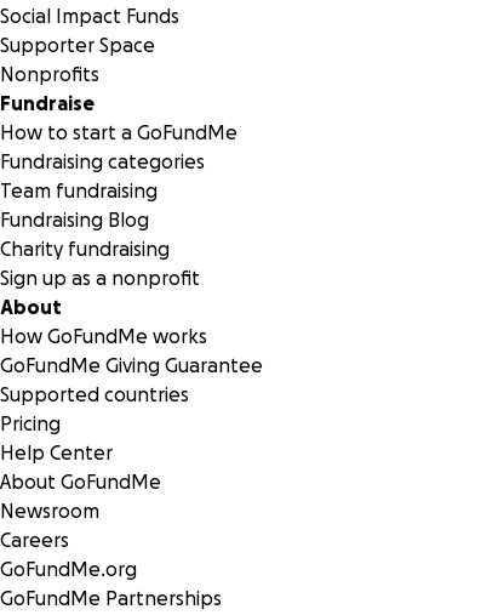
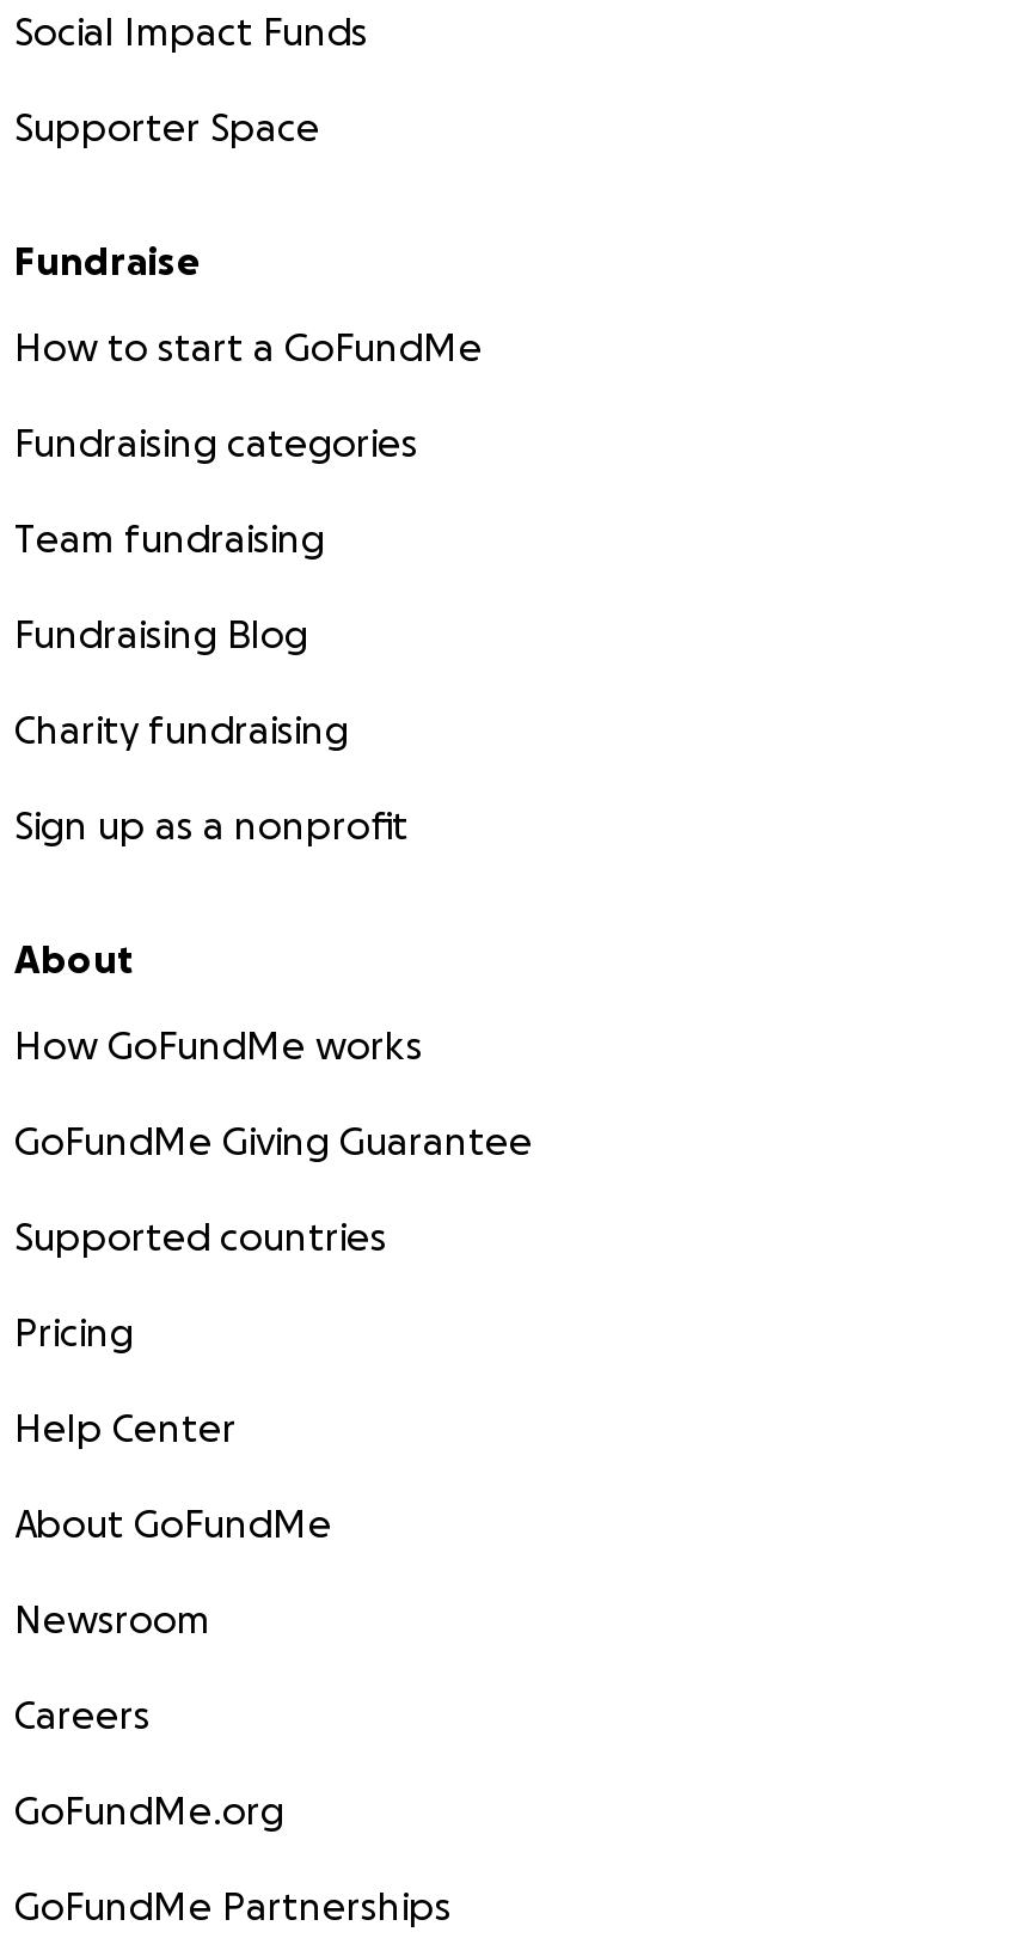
- Nonprofits
